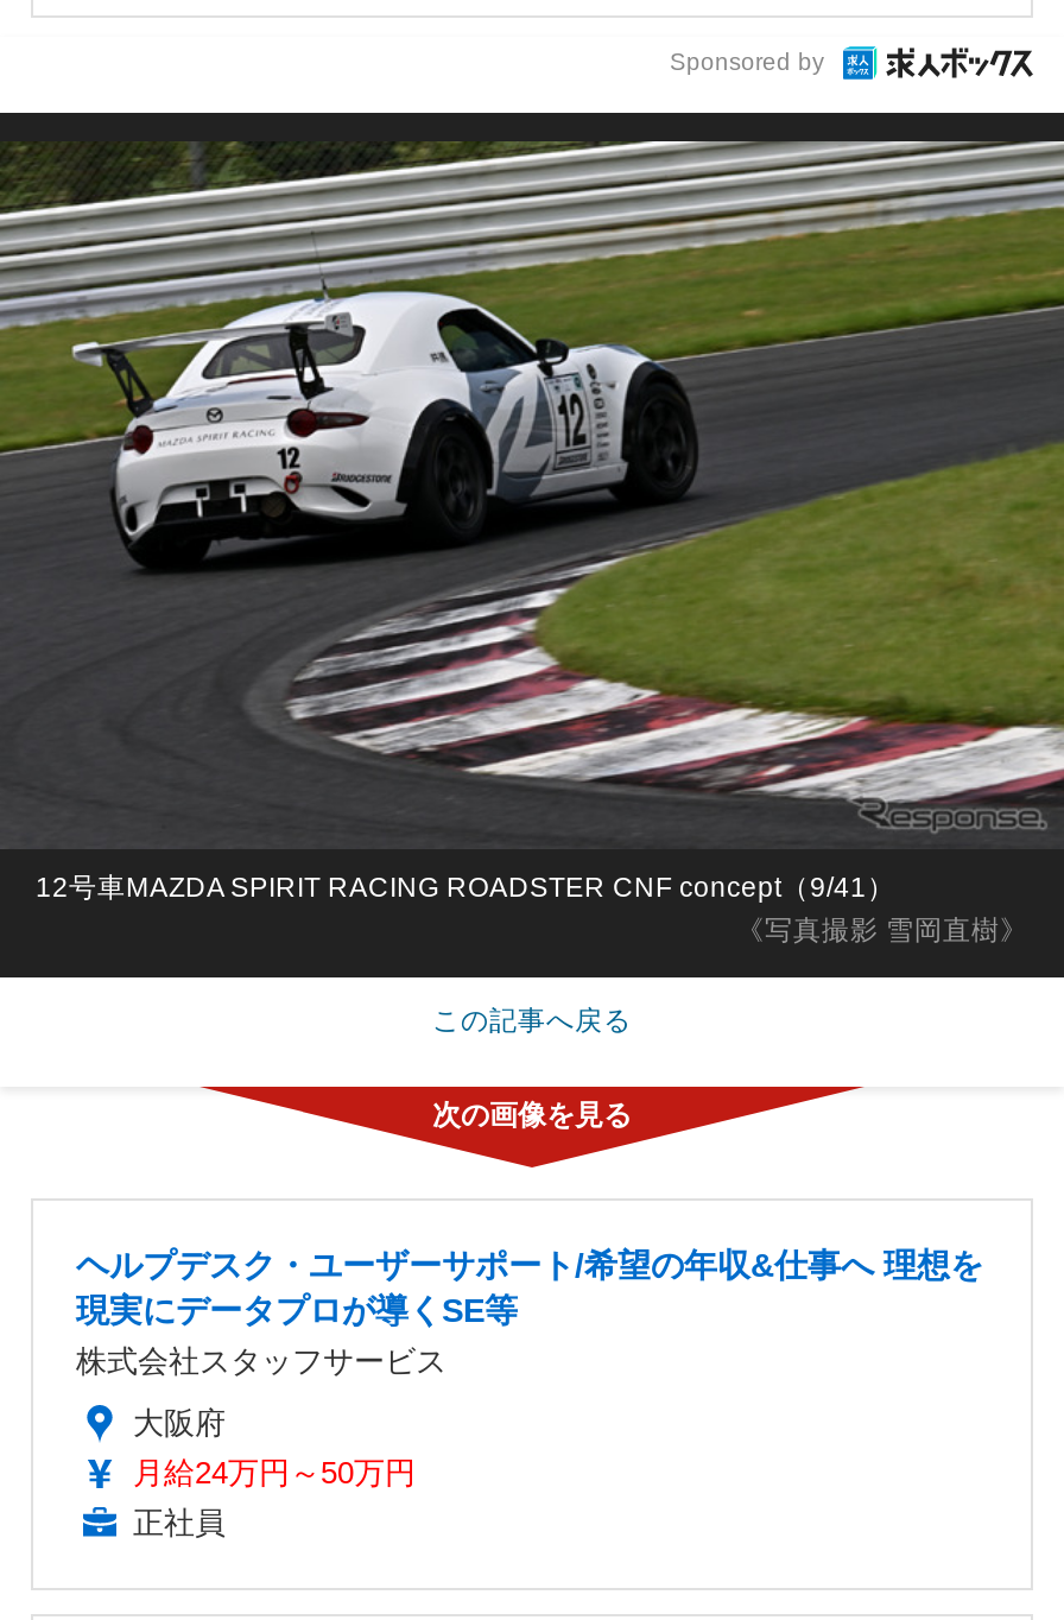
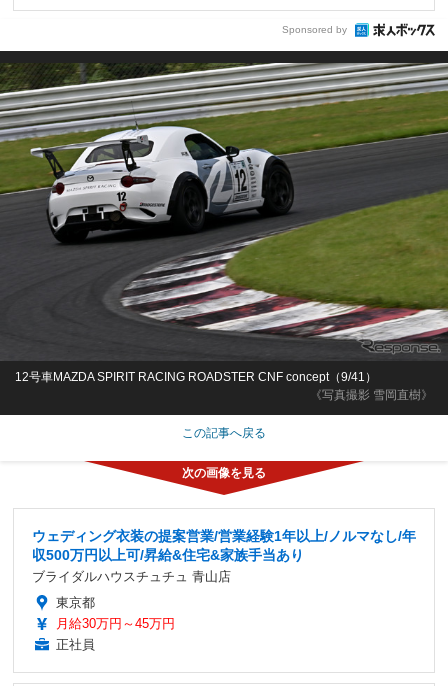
- ヘルプデスク・ユーザーサポート/希望の年収&仕事へ 理想を
- 現実にデータプロが導くSE等
- 株式会社スタッフサービス
+ ウェディング衣装の提案営業/営業経験1年以上/ノルマなし/年
+ 収500万円以上可/昇給&住宅&家族手当あり
+ ブライダルハウスチュチュ 青山店

- 大阪府
- 月給24万円～50万円
+ 東京都
+ 月給30万円～45万円
